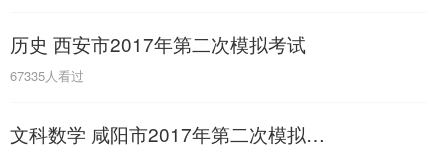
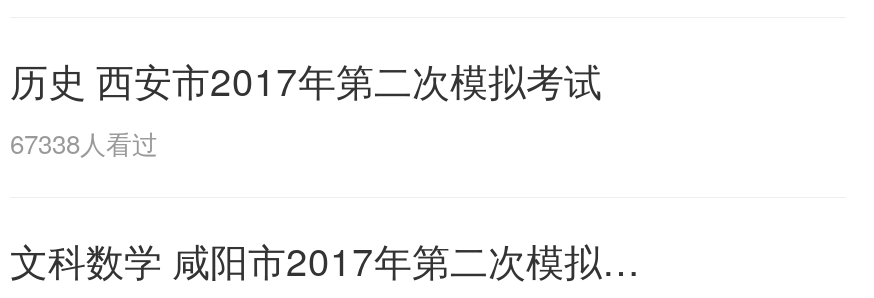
- 67335人看过
+ 67338人看过
